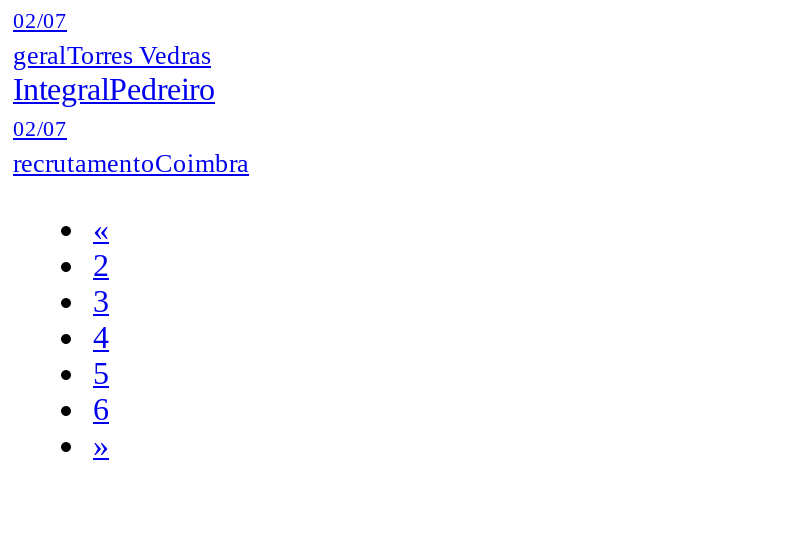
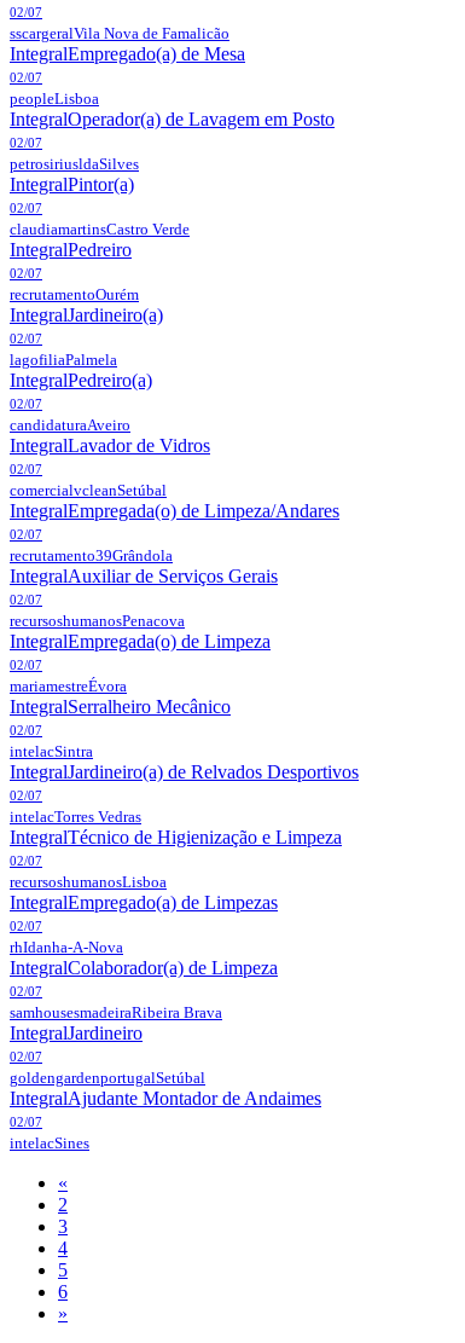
- geralTorres Vedras
+ sscargeralVila Nova de Famalicão
+ IntegralEmpregado(a) de Mesa
+ 02/07
+ peopleLisboa
+ IntegralOperador(a) de Lavagem em Posto
+ 02/07
+ petrosiriusldaSilves
+ IntegralPintor(a)
+ 02/07
+ claudiamartinsCastro Verde

- recrutamentoCoimbra
+ recrutamentoOurém
+ IntegralJardineiro(a)
+ 02/07
+ lagofiliaPalmela
+ IntegralPedreiro(a)
+ 02/07
+ candidaturaAveiro
+ IntegralLavador de Vidros
+ 02/07
+ comercialvcleanSetúbal
+ IntegralEmpregada(o) de Limpeza/Andares
+ 02/07
+ recrutamento39Grândola
+ IntegralAuxiliar de Serviços Gerais
+ 02/07
+ recursoshumanosPenacova
+ IntegralEmpregada(o) de Limpeza
+ 02/07
+ mariamestreÉvora
+ IntegralSerralheiro Mecânico
+ 02/07
+ intelacSintra
+ IntegralJardineiro(a) de Relvados Desportivos
+ 02/07
+ intelacTorres Vedras
+ IntegralTécnico de Higienização e Limpeza
+ 02/07
+ recursoshumanosLisboa
+ IntegralEmpregado(a) de Limpezas
+ 02/07
+ rhIdanha-A-Nova
+ IntegralColaborador(a) de Limpeza
+ 02/07
+ samhousesmadeiraRibeira Brava
+ IntegralJardineiro
+ 02/07
+ goldengardenportugal Setúbal
+ IntegralAjudante Montador de Andaimes
+ 02/07
+ intelacSines
